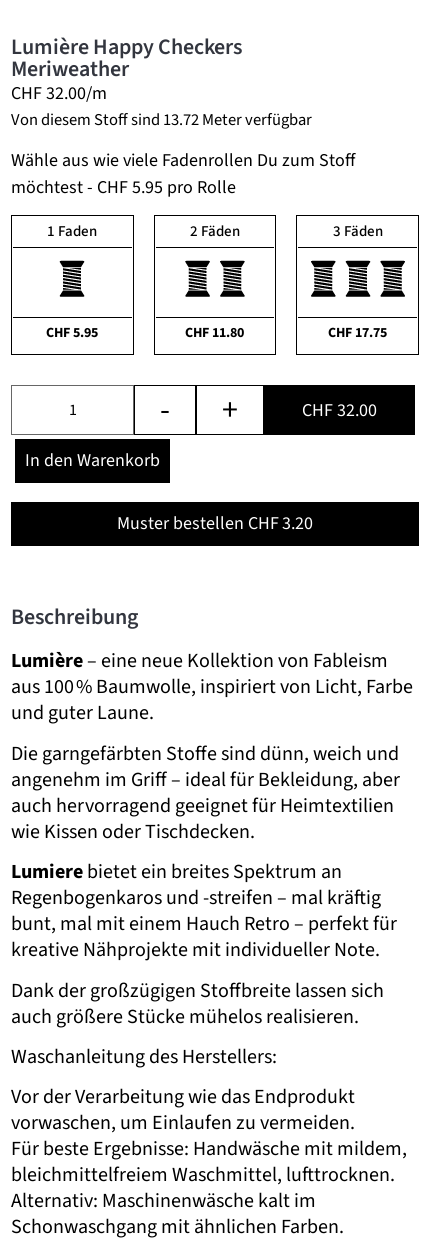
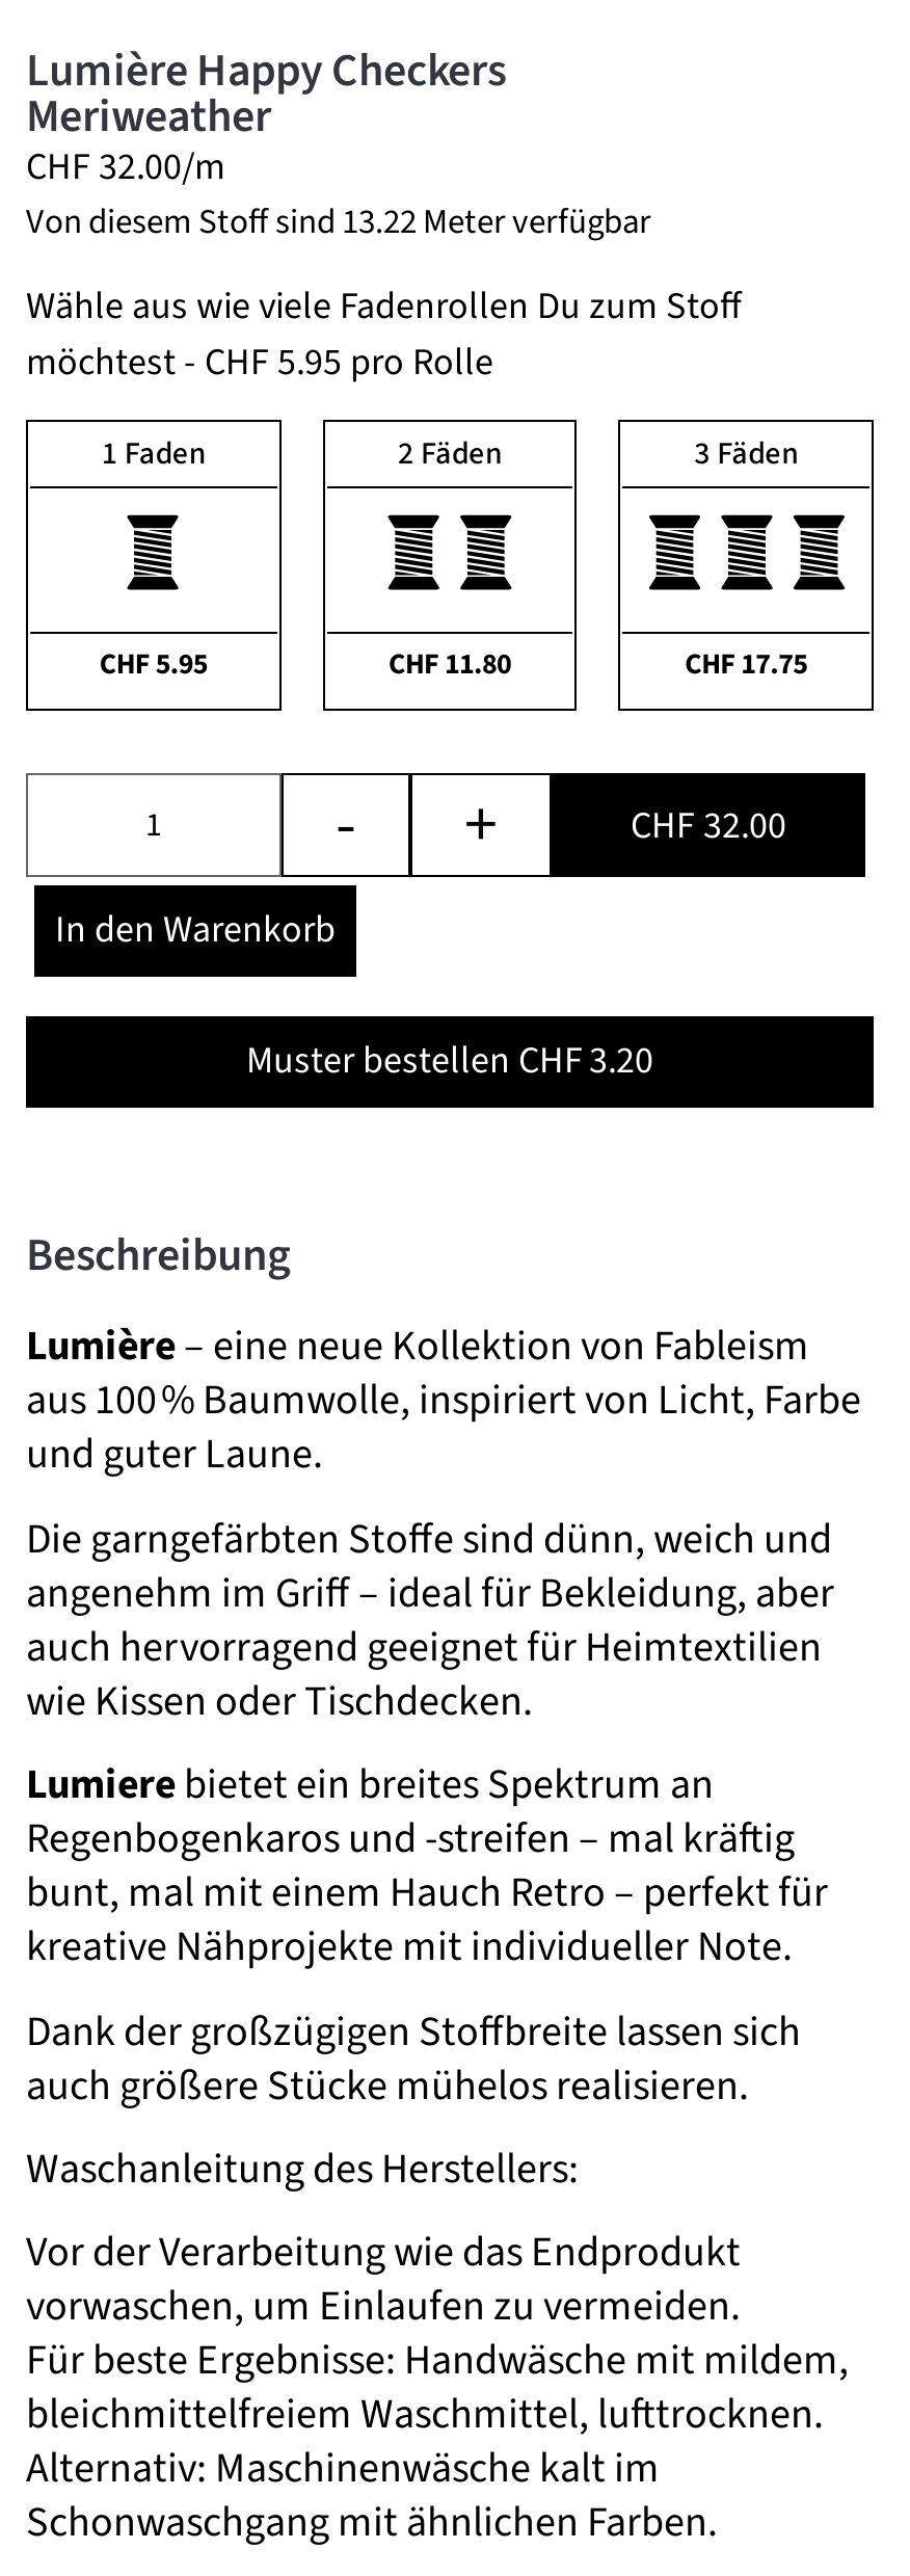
- Von diesem Stoff sind 13.72 Meter verfügbar
+ Von diesem Stoff sind 13.22 Meter verfügbar
